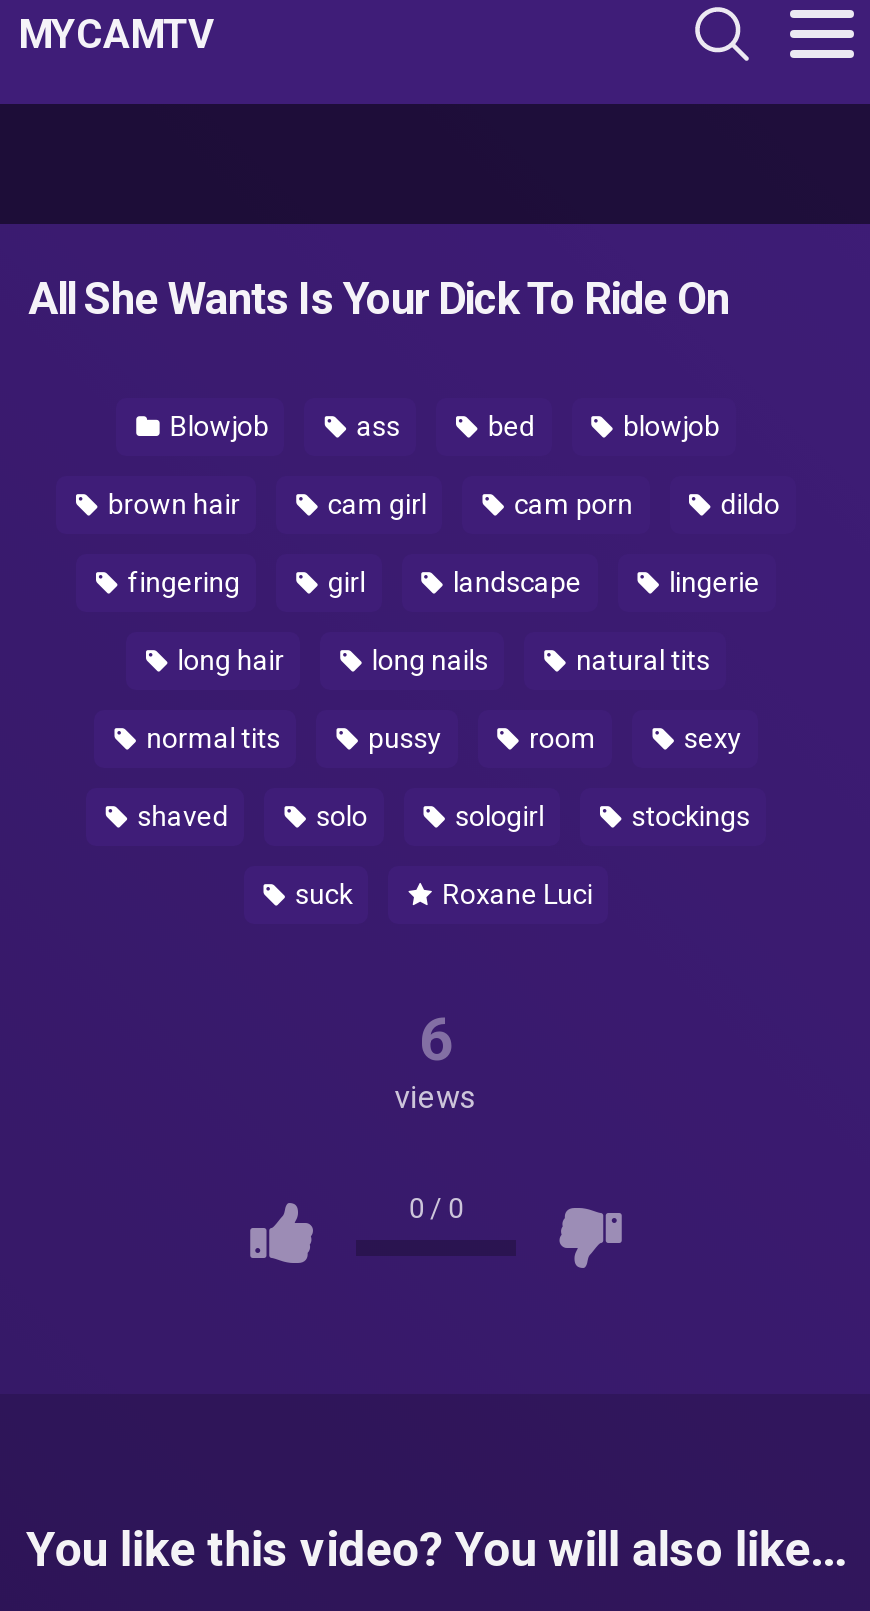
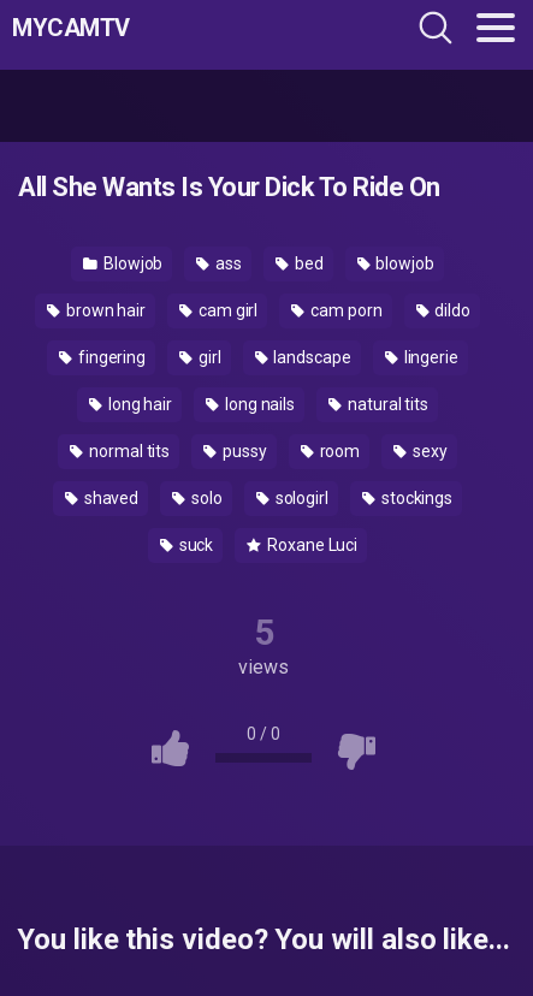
- 6
+ 5
